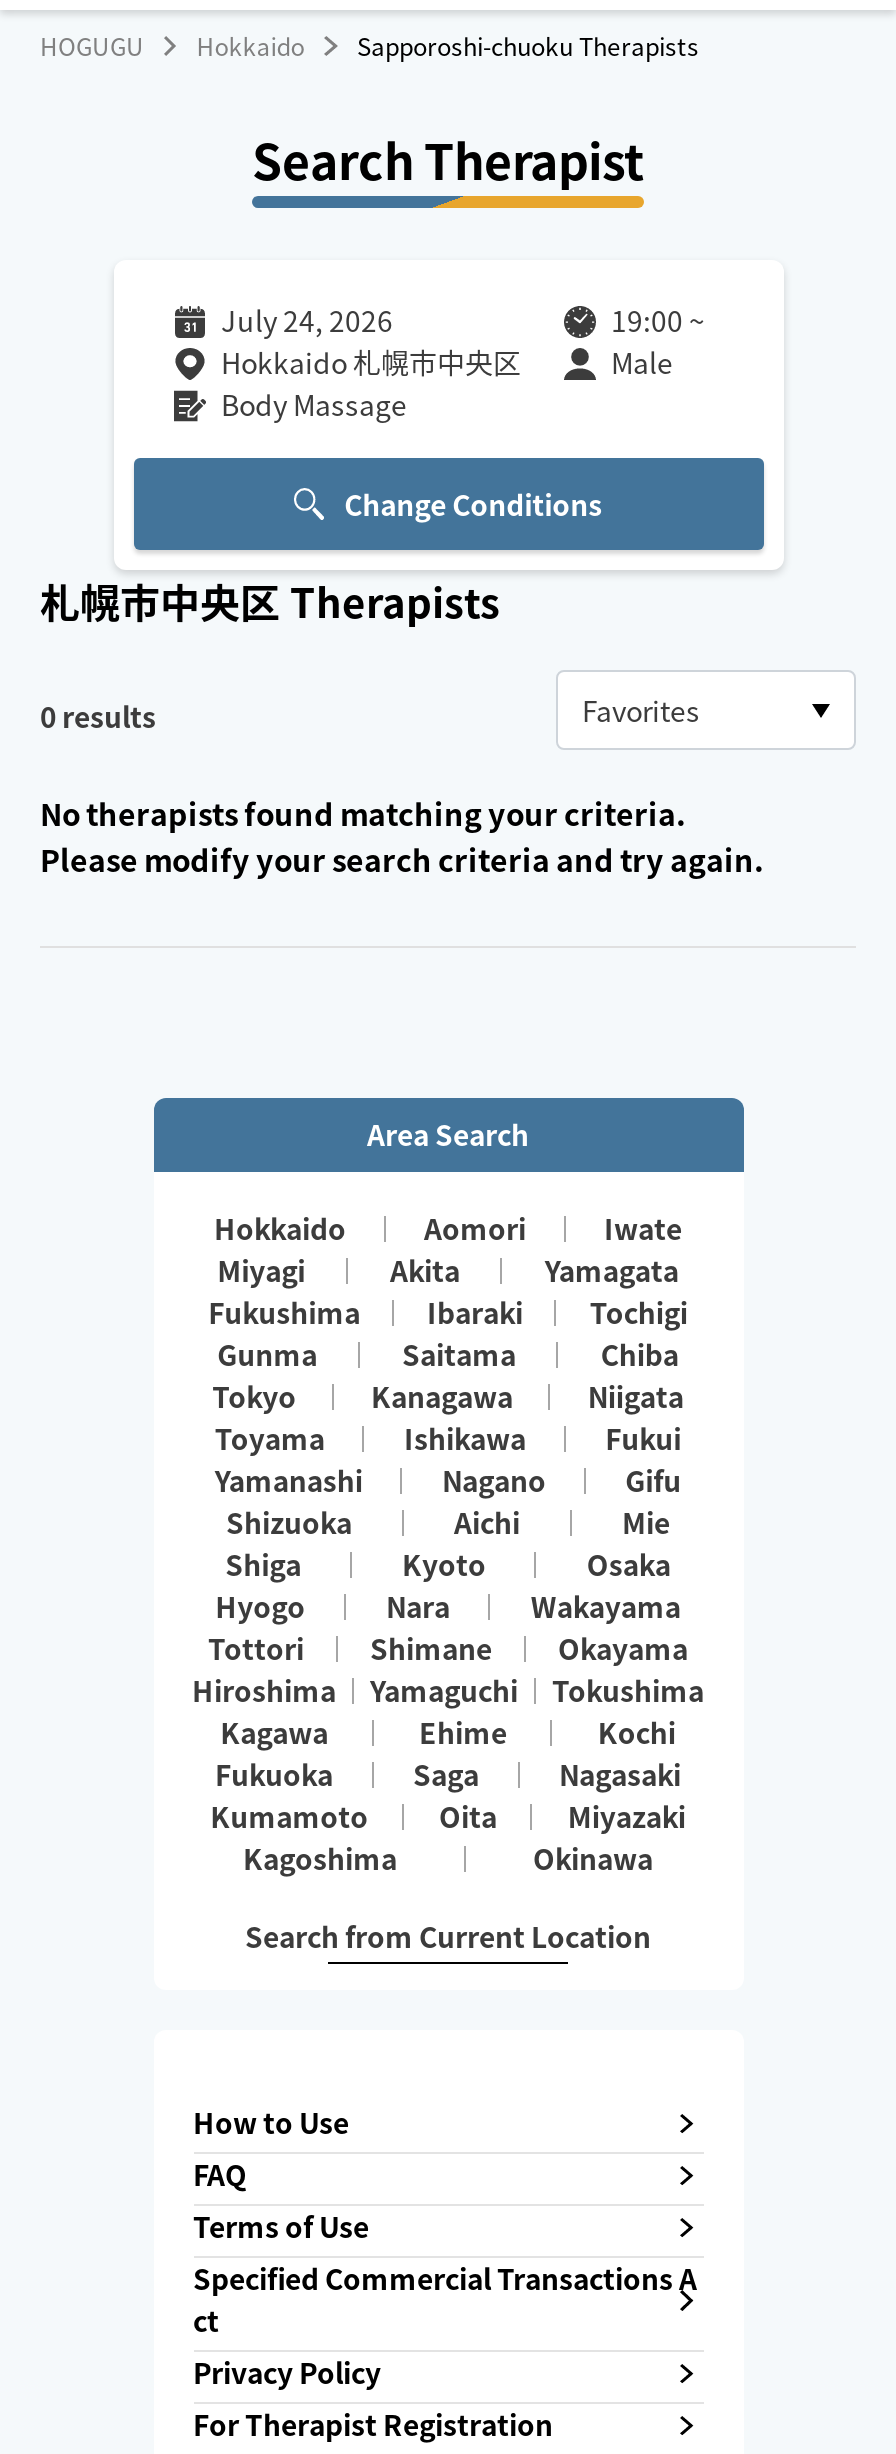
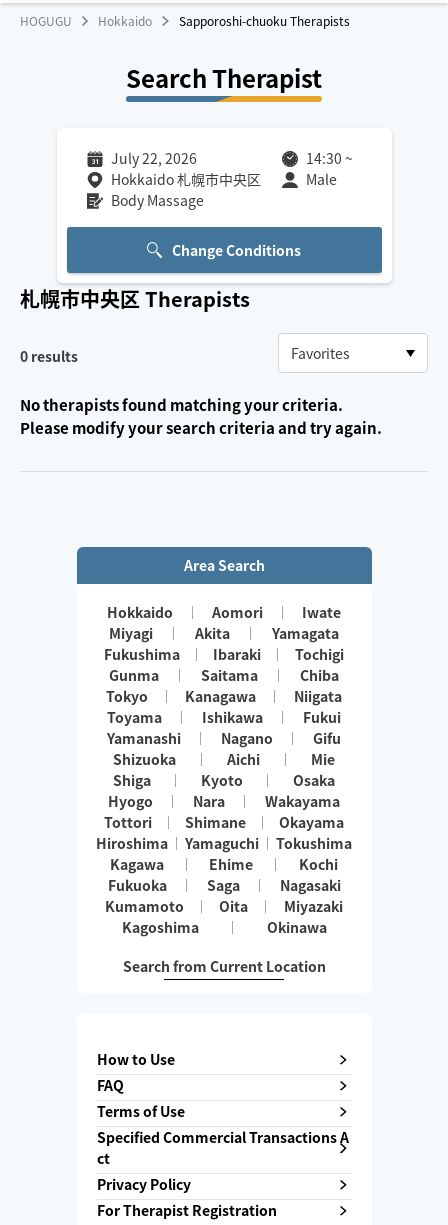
- July 24, 2026
+ July 22, 2026

- 19:00 ~
+ 14:30 ~
